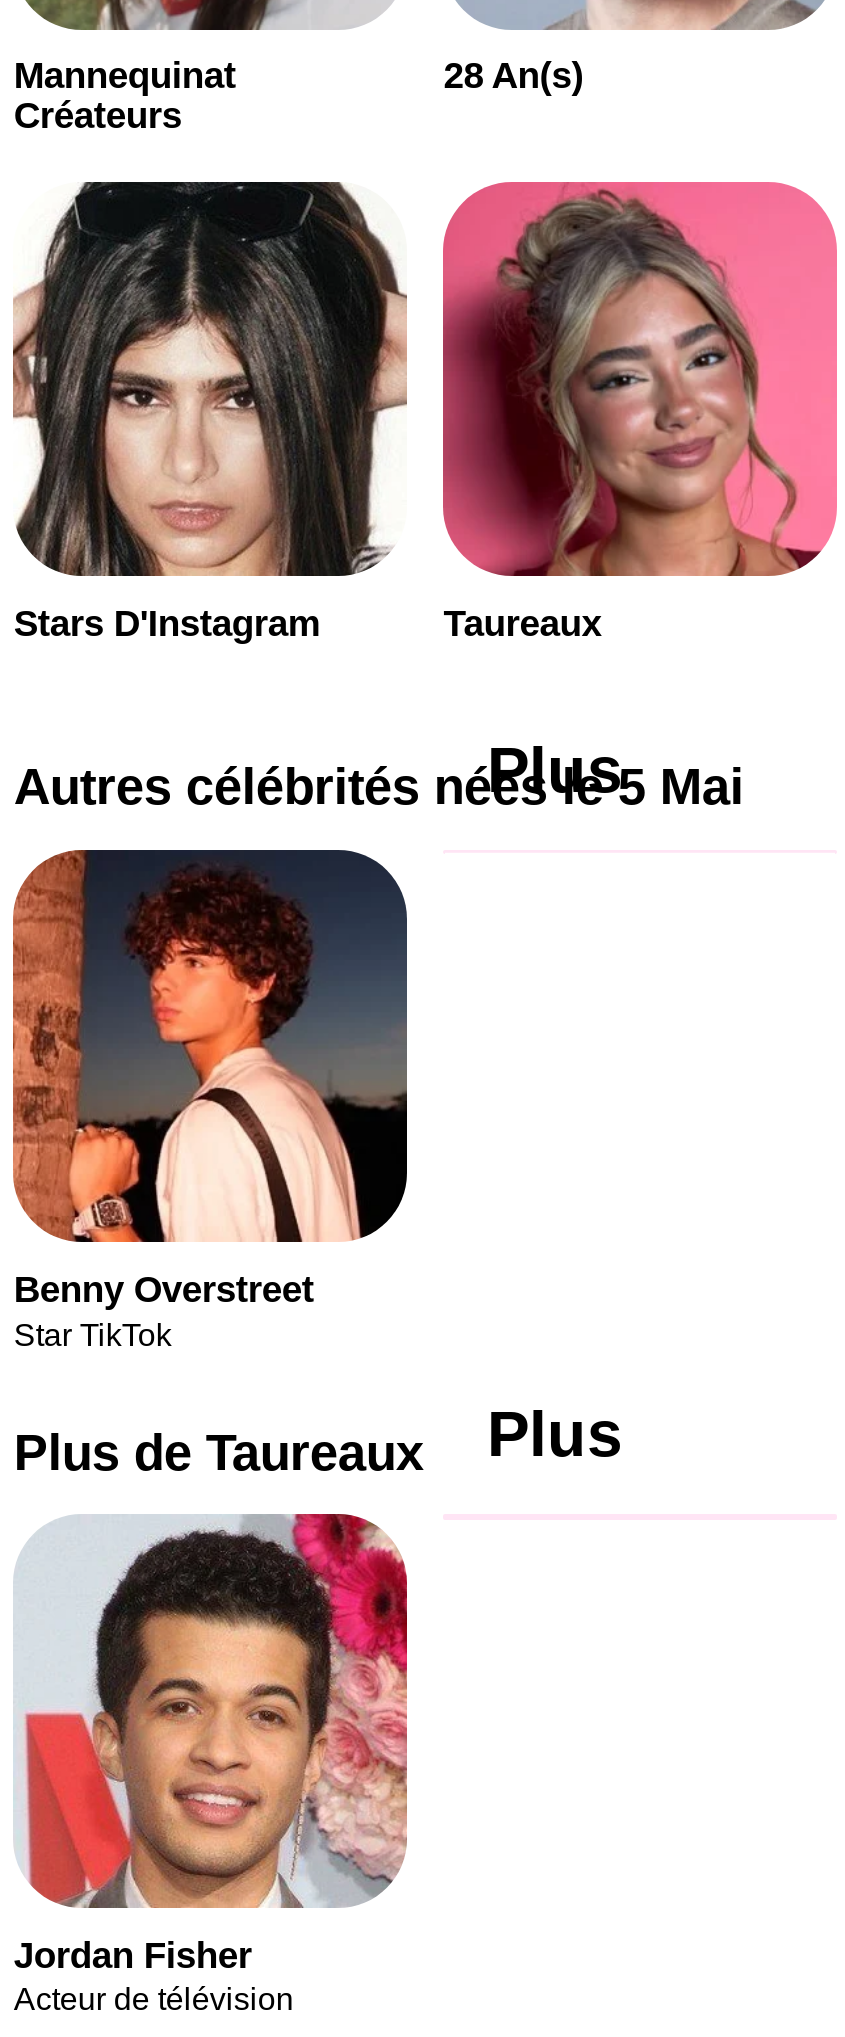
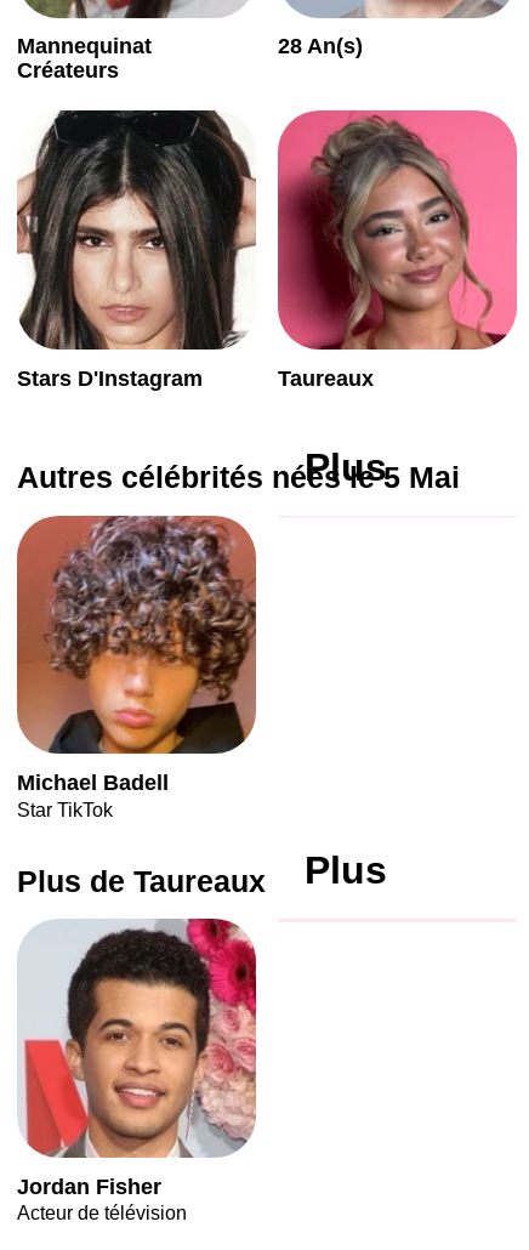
- [image]
- Benny Overstreet
+ [image]
+ Michael Badell
